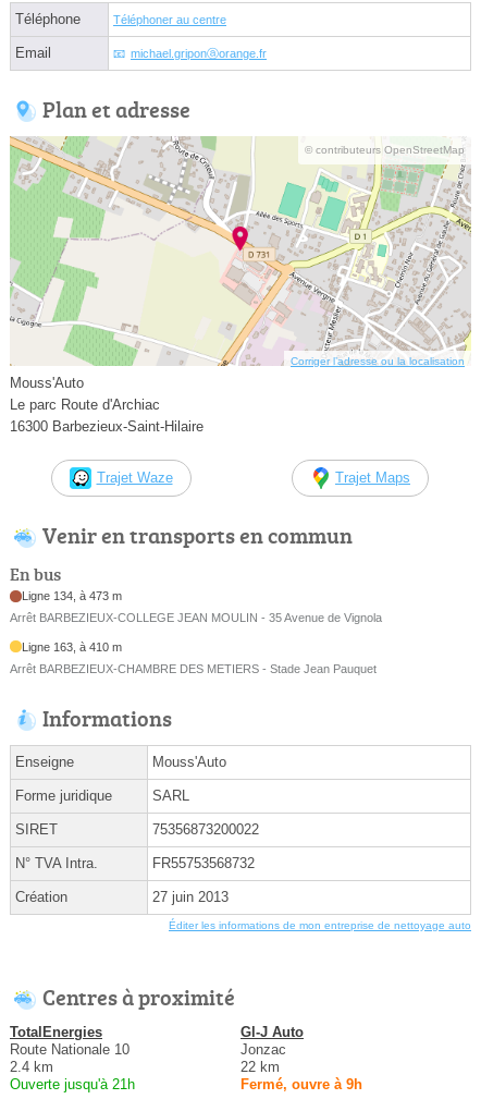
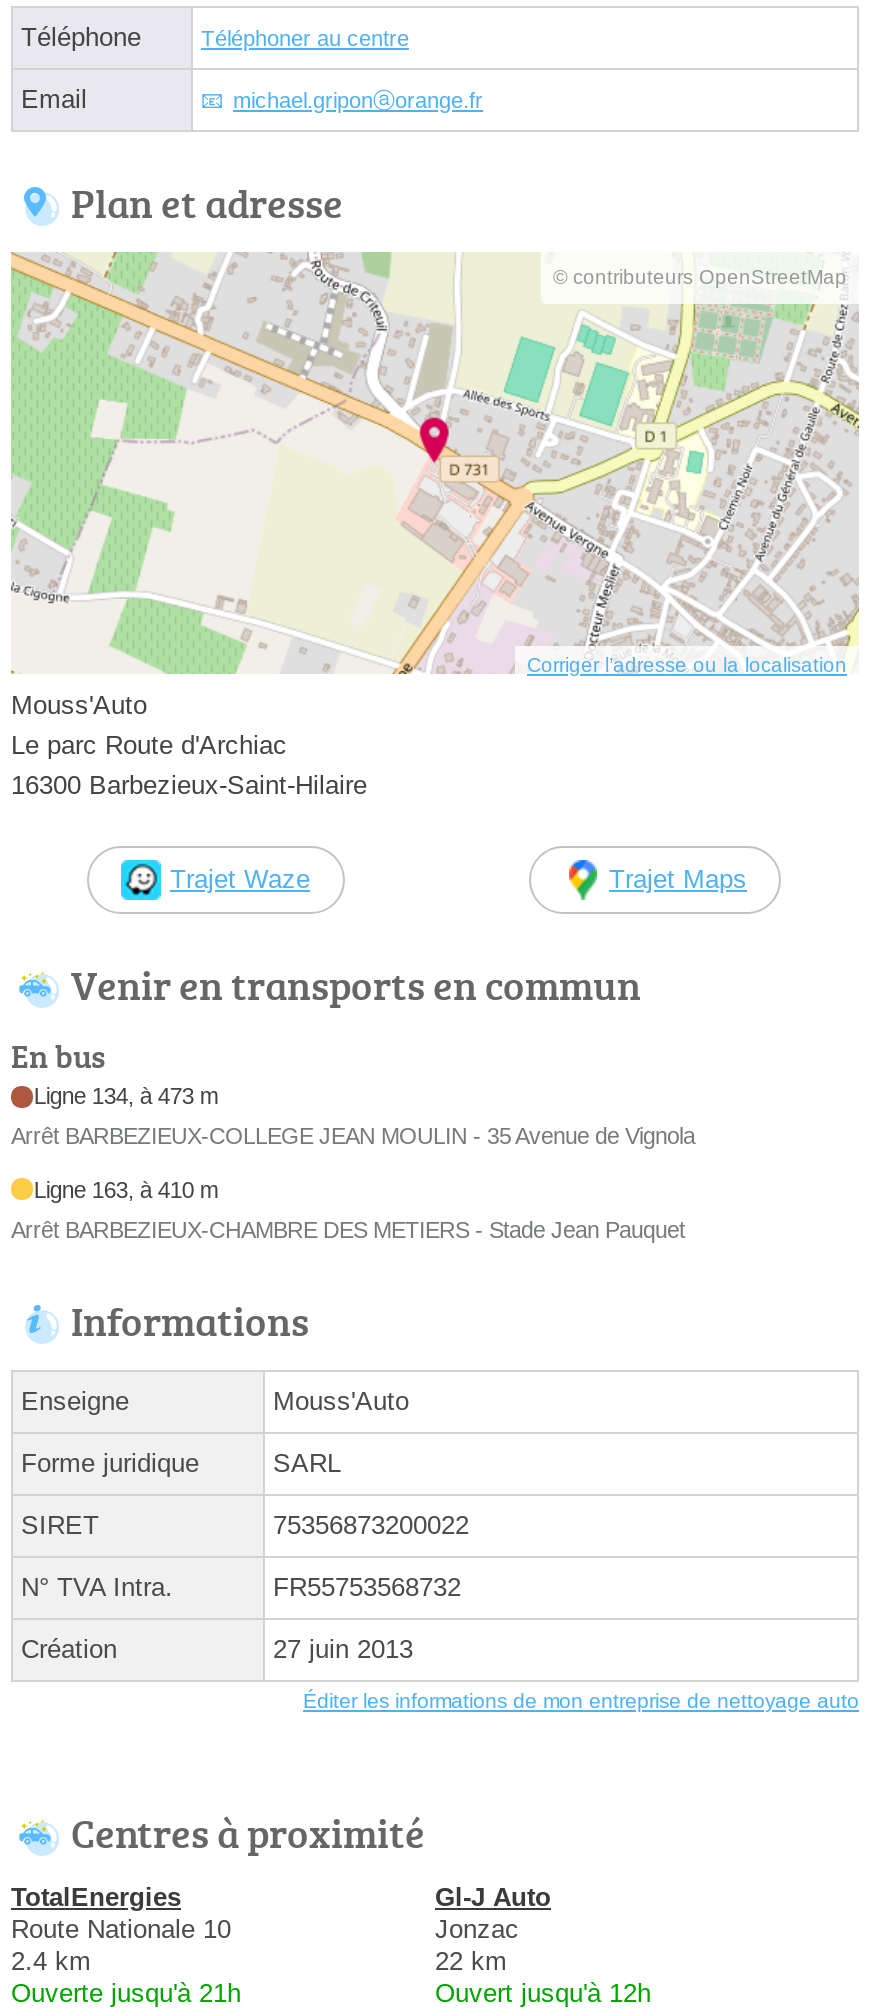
- Fermé, ouvre à 9h
+ Ouvert jusqu'à 12h
